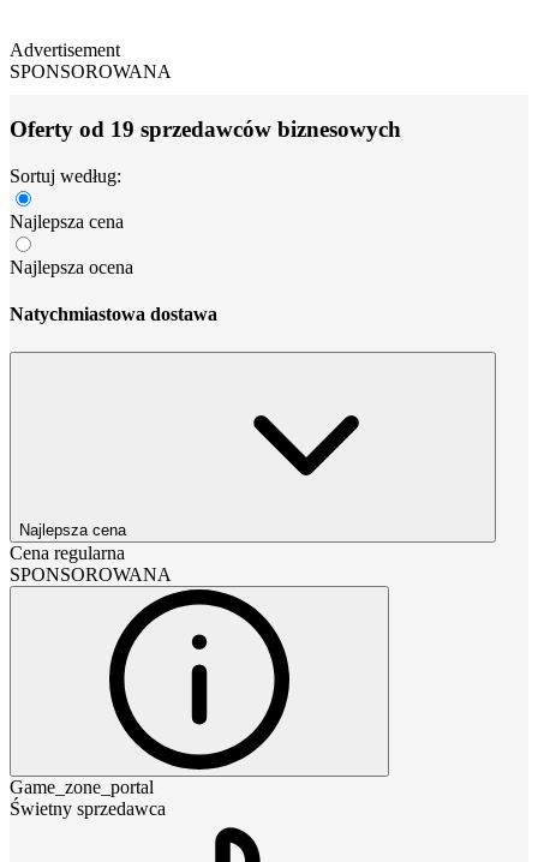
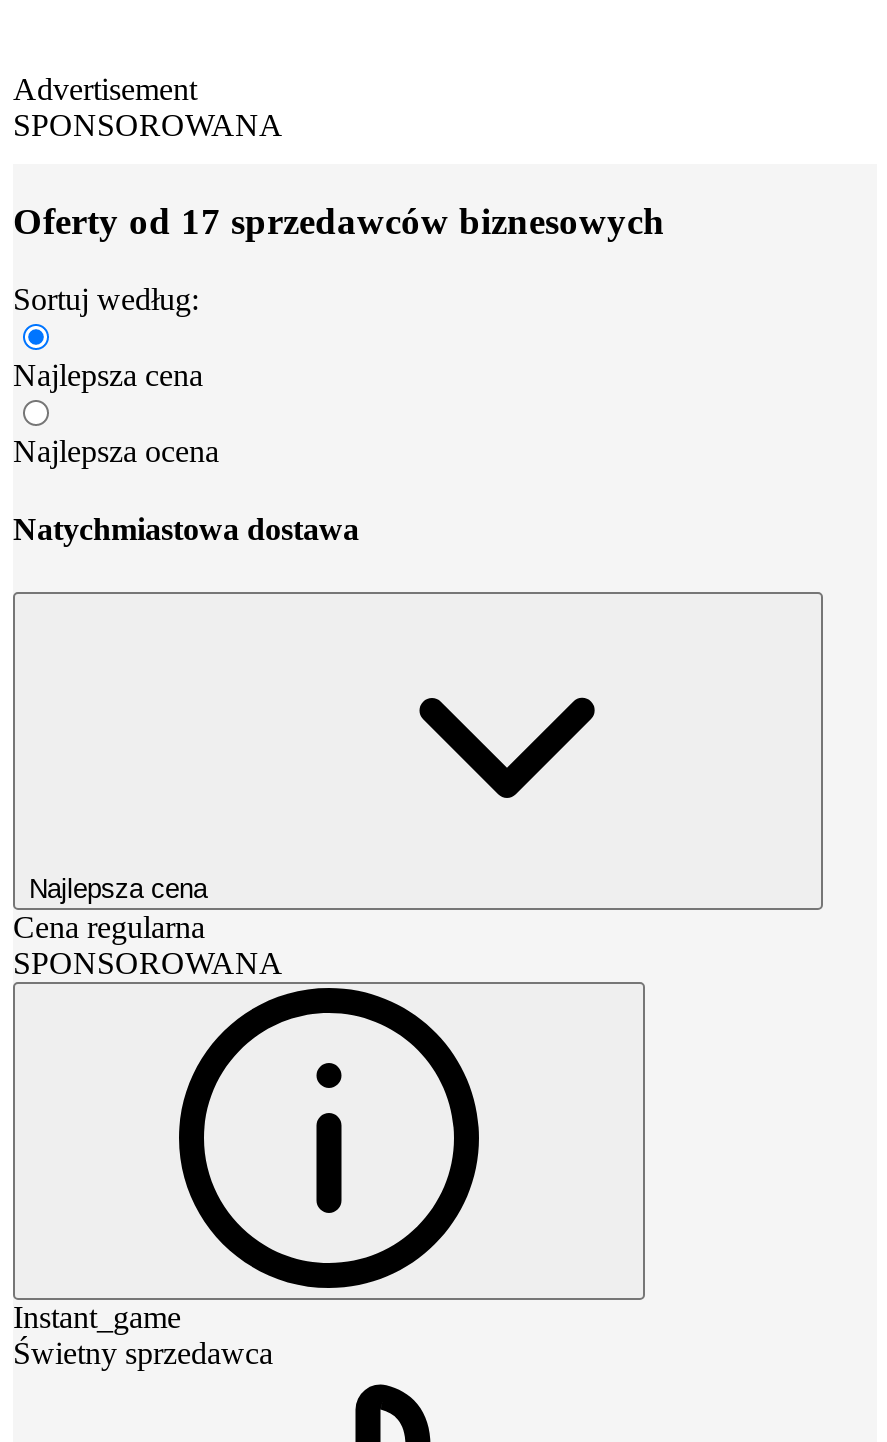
- Oferty od 19 sprzedawców biznesowych
+ Oferty od 17 sprzedawców biznesowych

- Game_zone_portal
+ Instant_game
